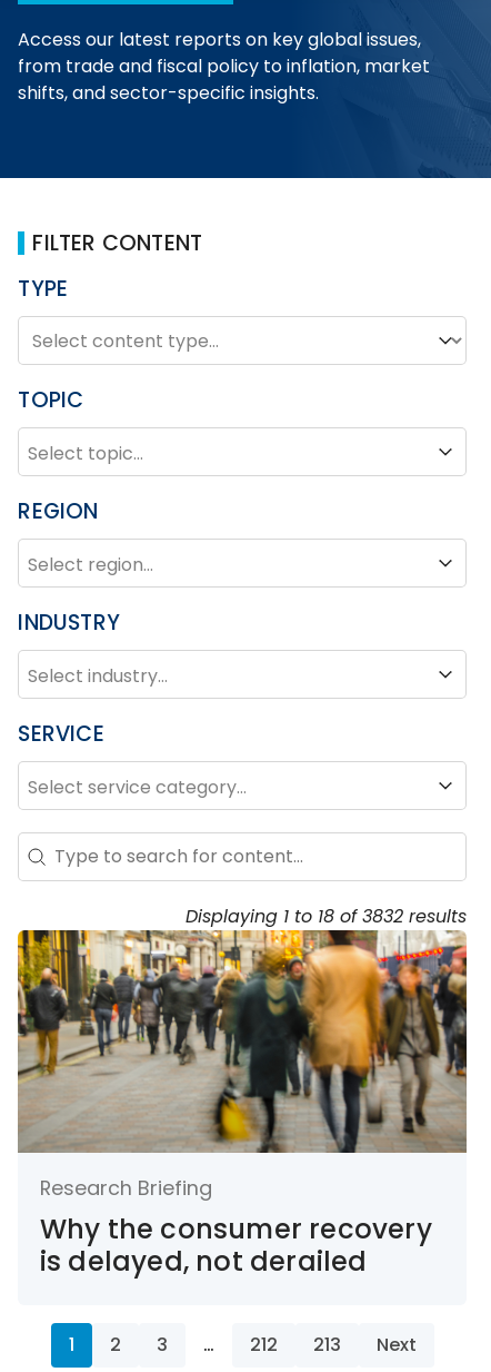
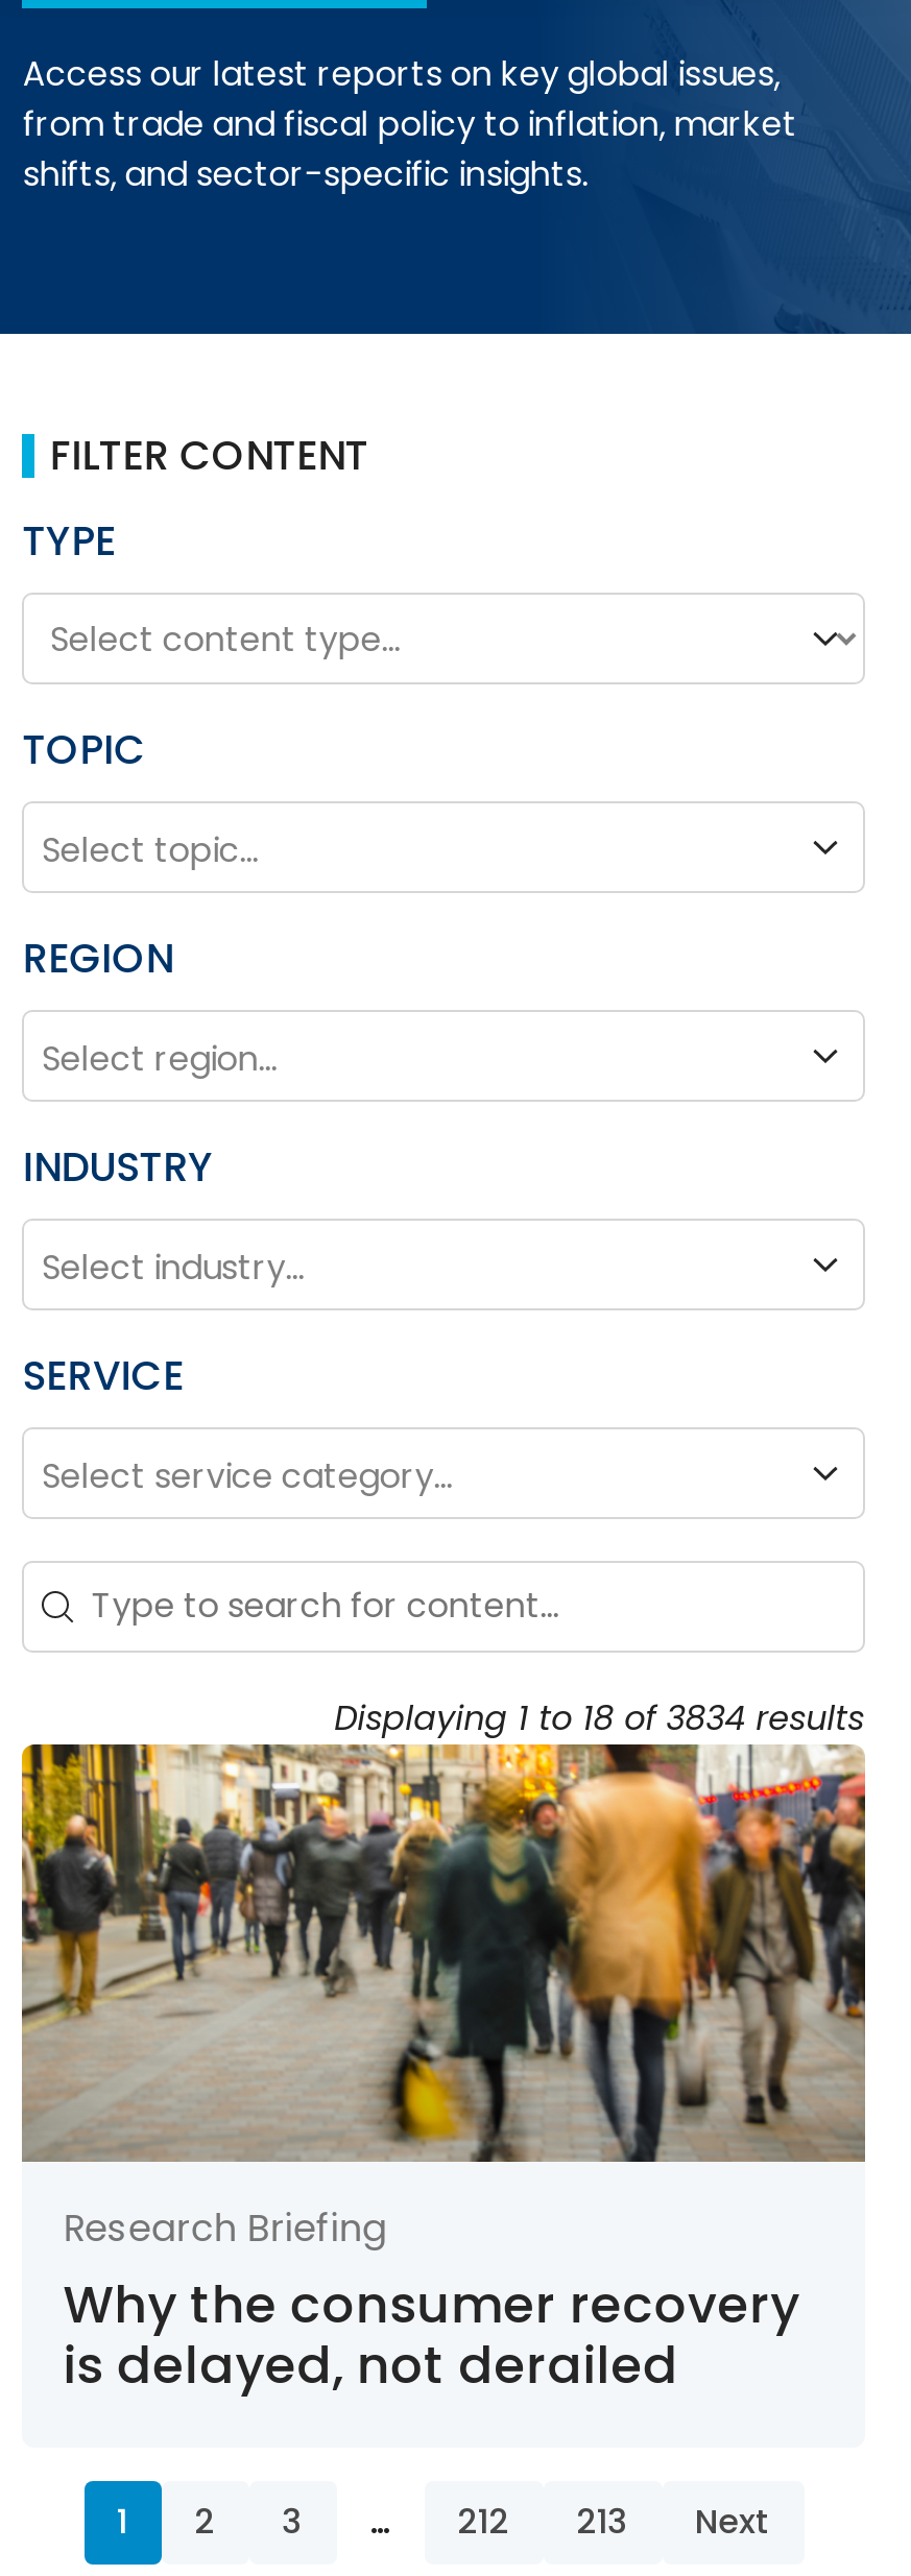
- Displaying 1 to 18 of 3832 results
+ Displaying 1 to 18 of 3834 results
